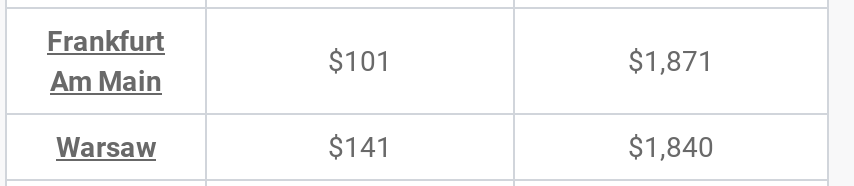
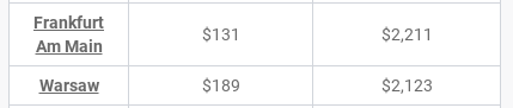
- $101
+ $131

- $1,871
+ $2,211

- $141
+ $189

- $1,840
+ $2,123
